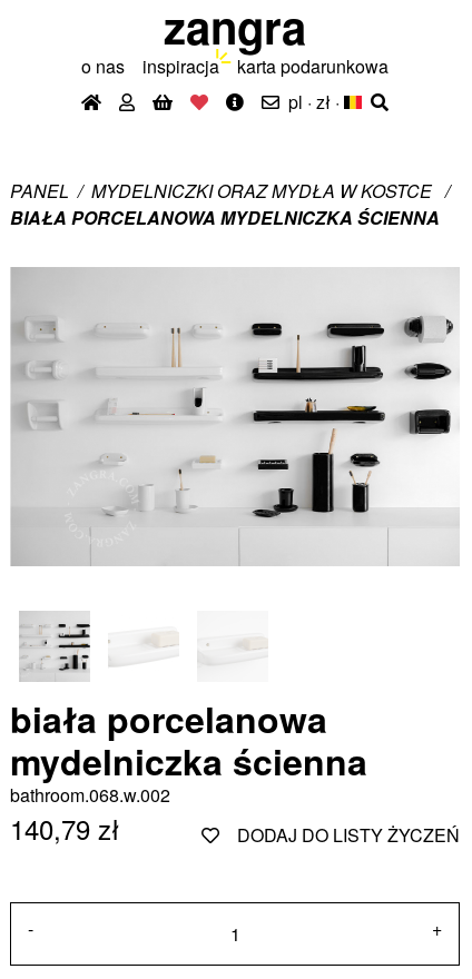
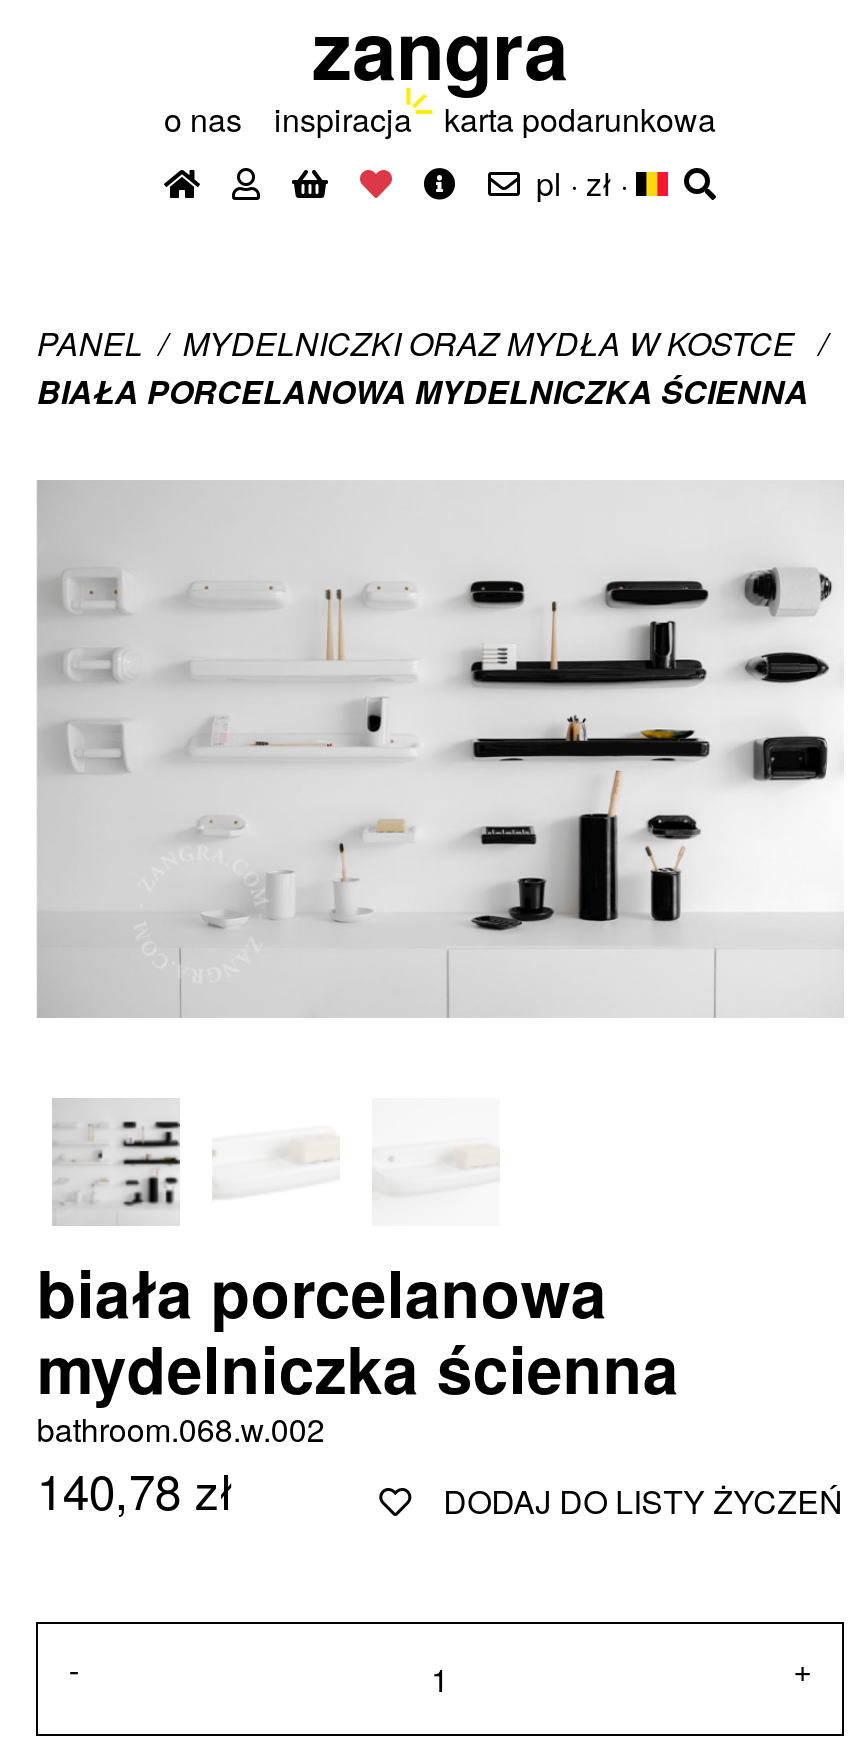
- 140,79 zł
+ 140,78 zł
